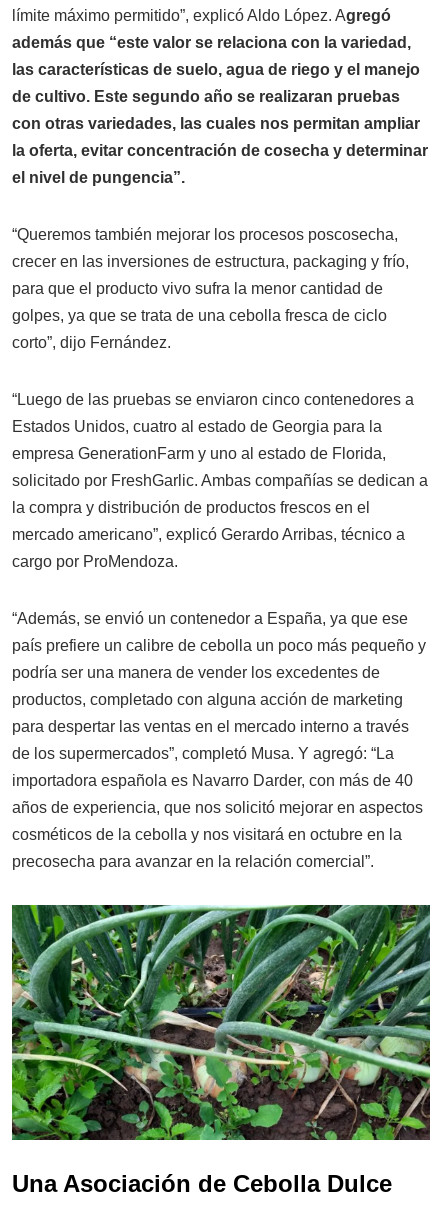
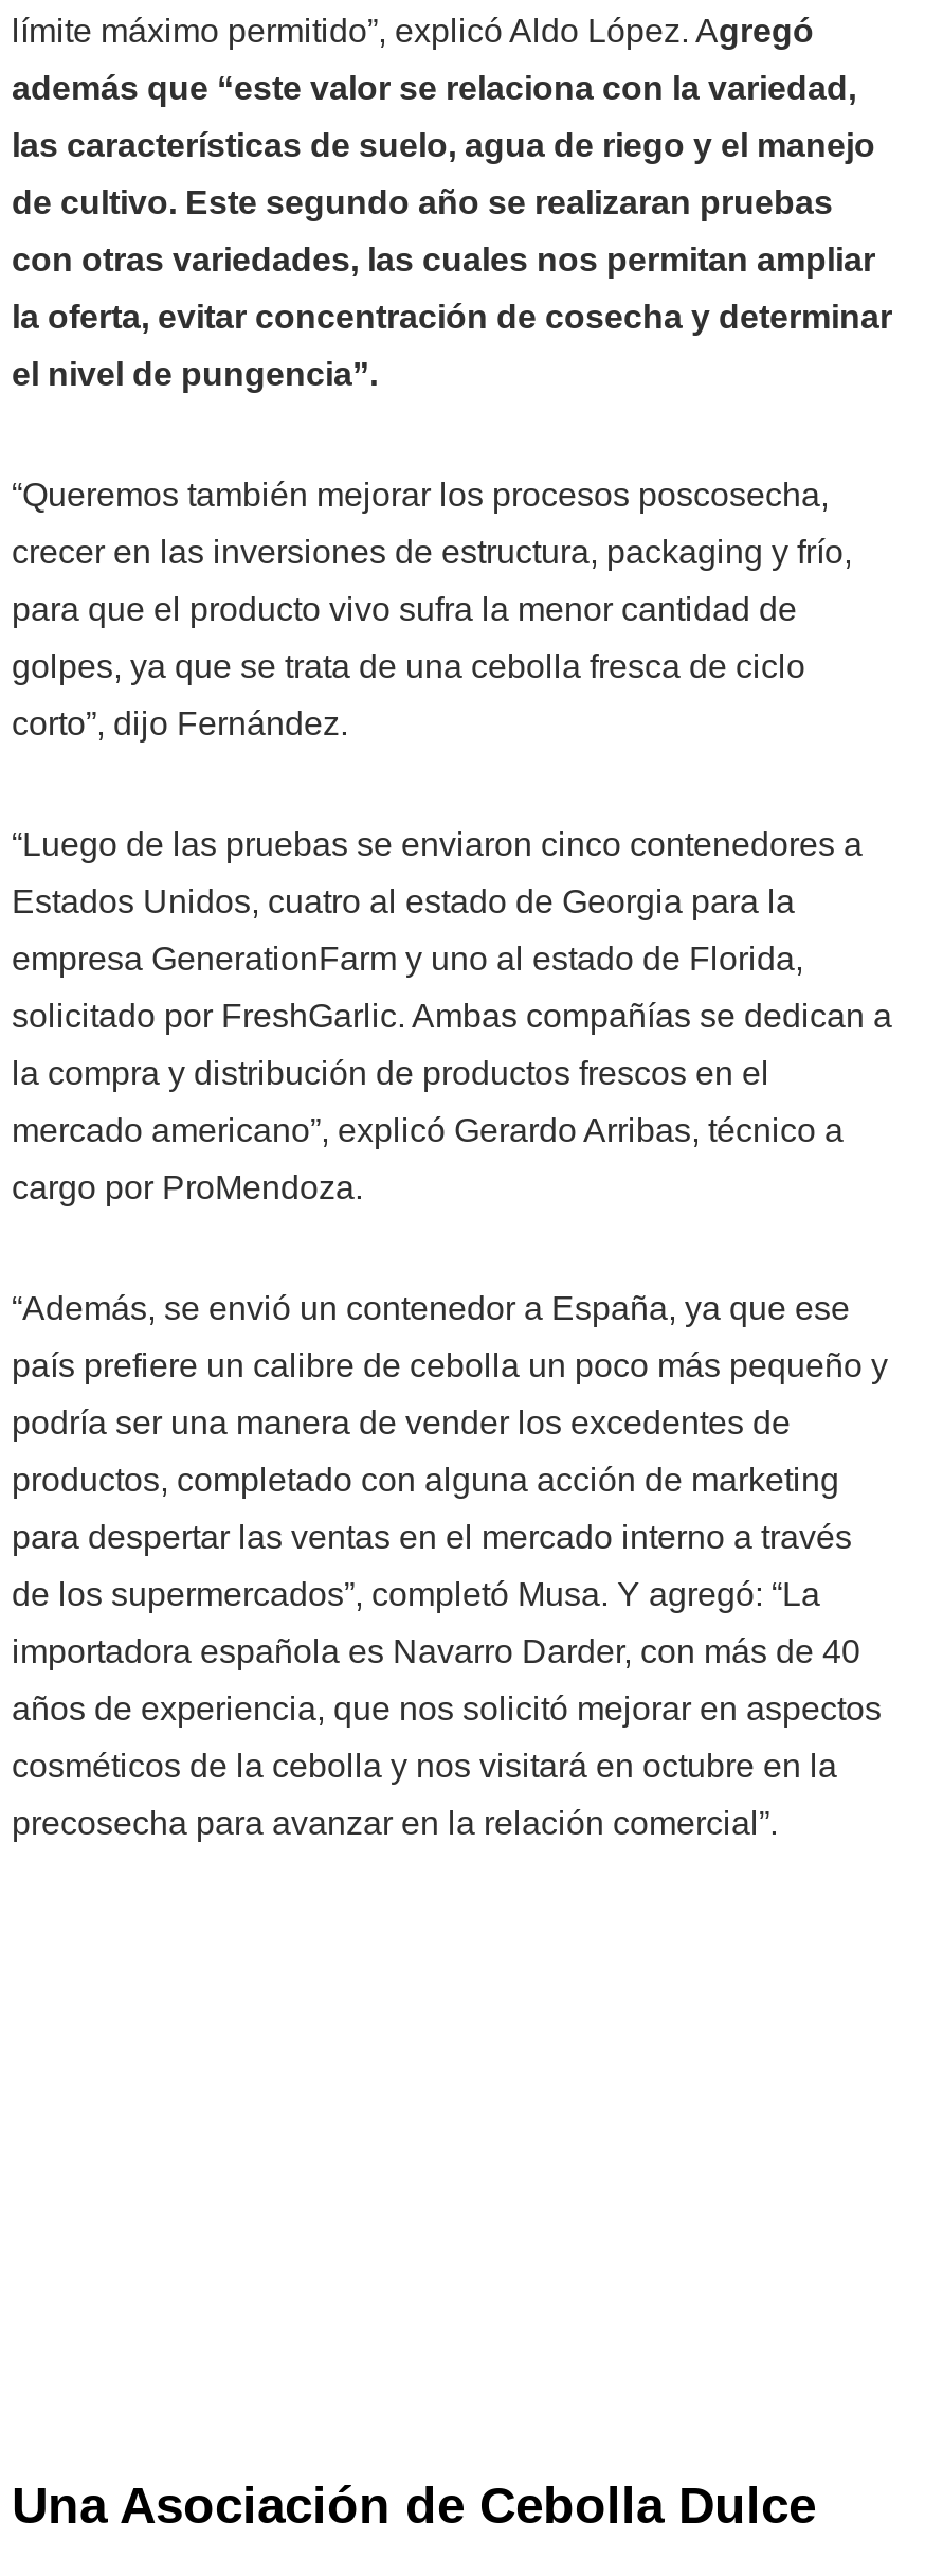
- [image]
